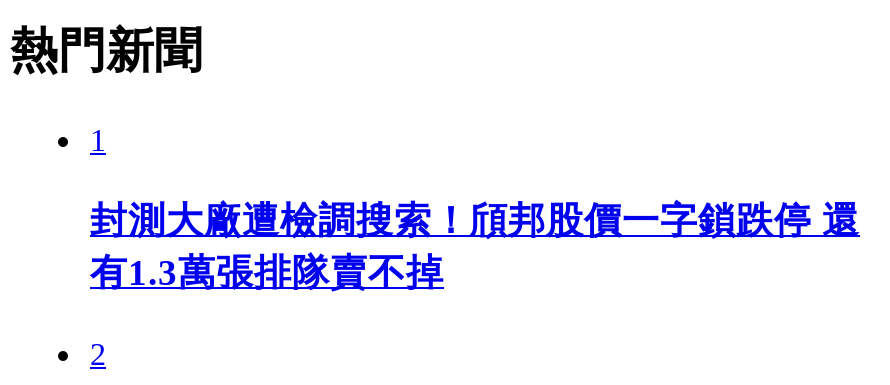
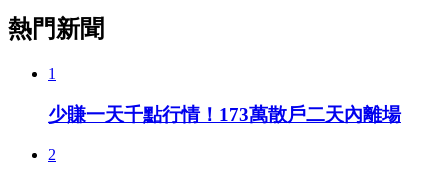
- 封測大廠遭檢調搜索！頎邦股價一字鎖跌停 還
- 有1.3萬張排隊賣不掉
+ 少賺一天千點行情！173萬散戶二天內離場
